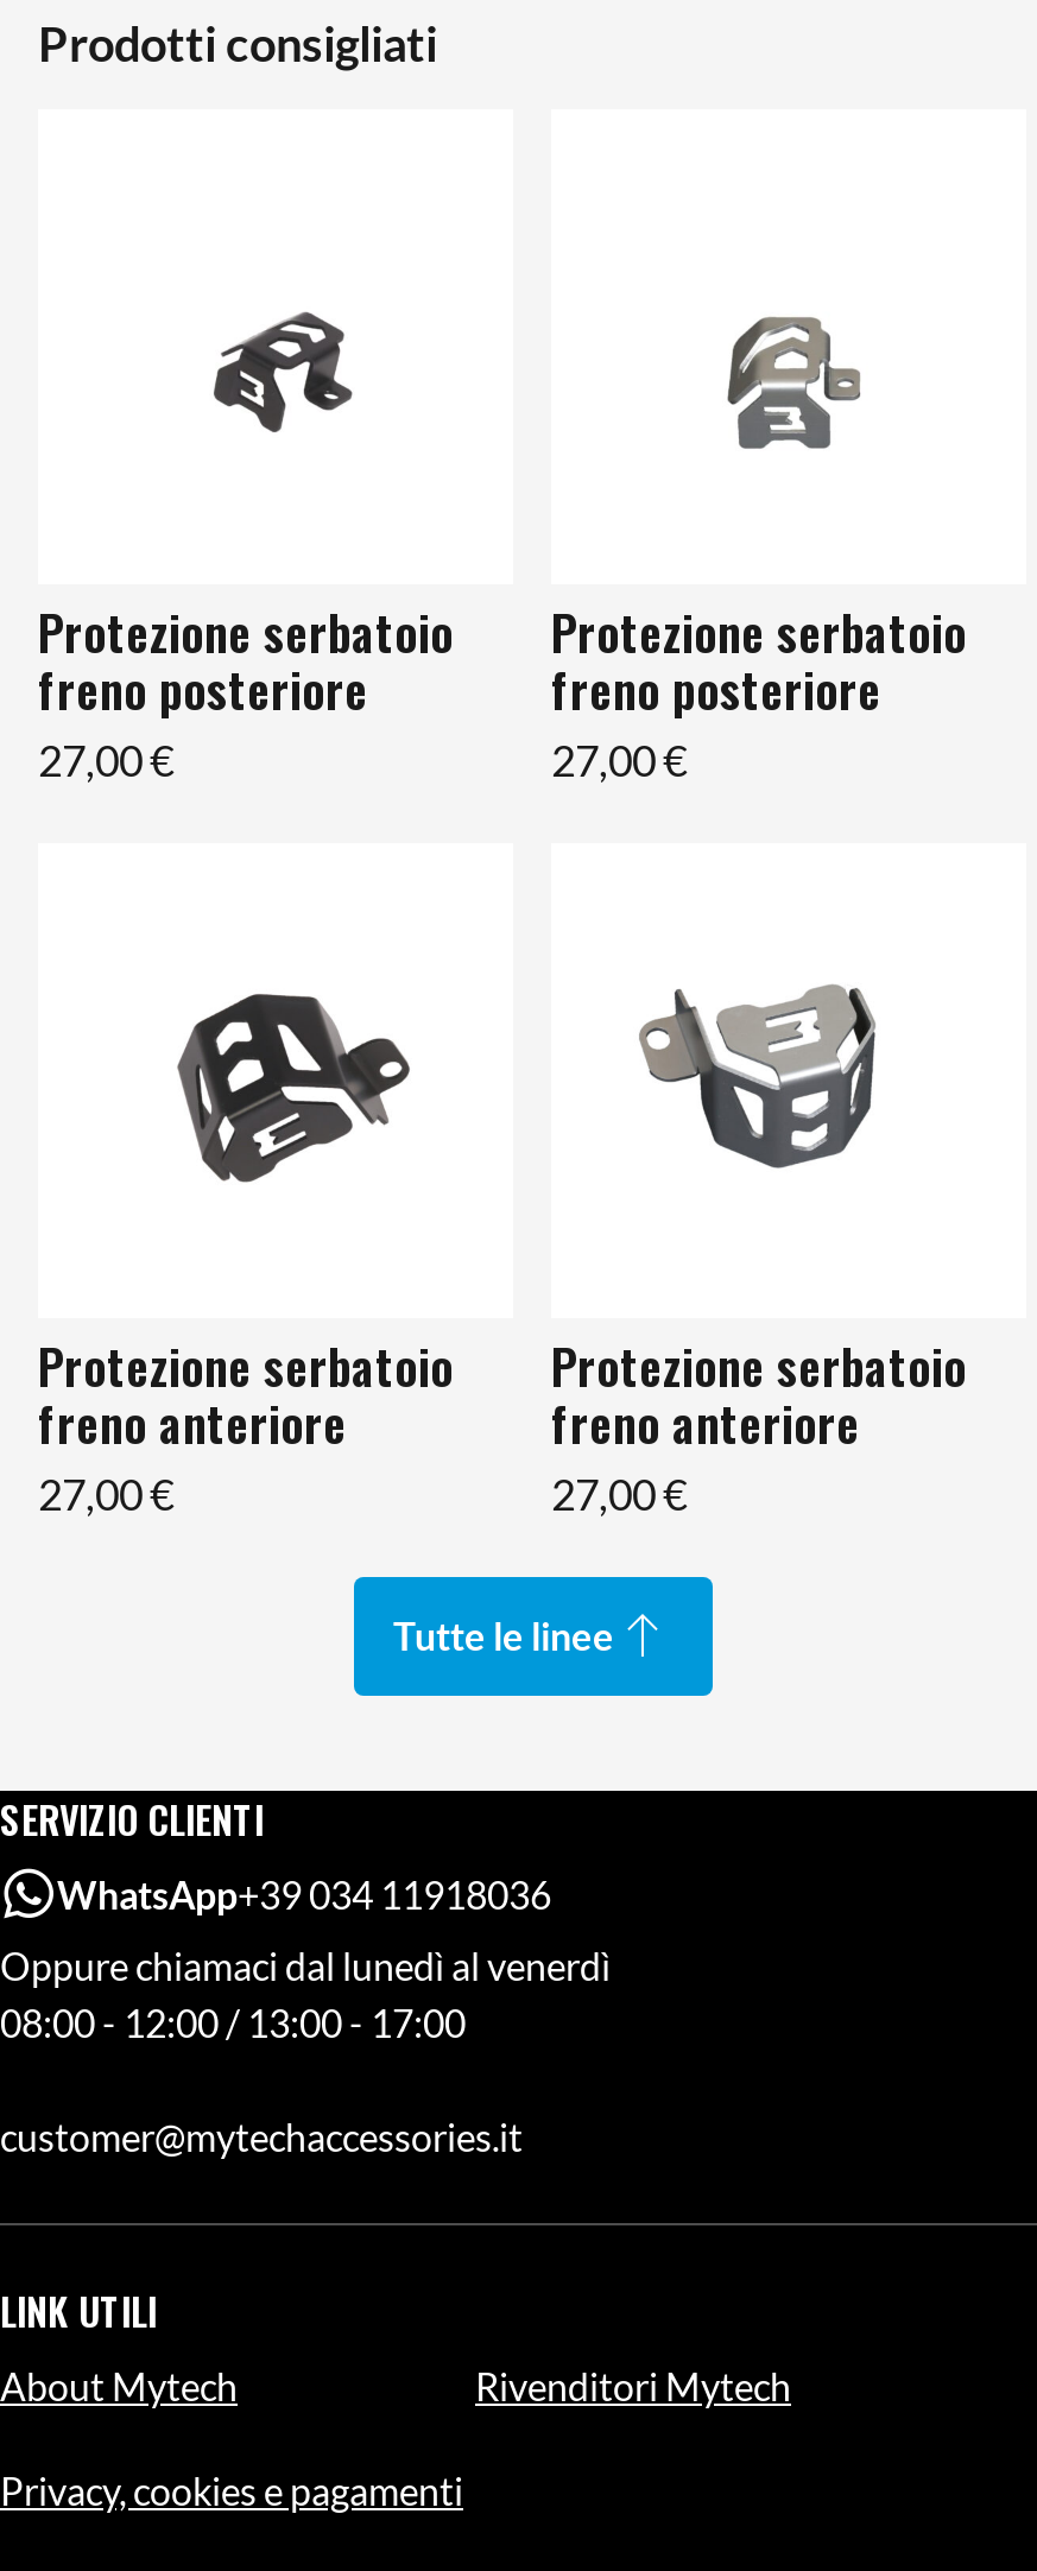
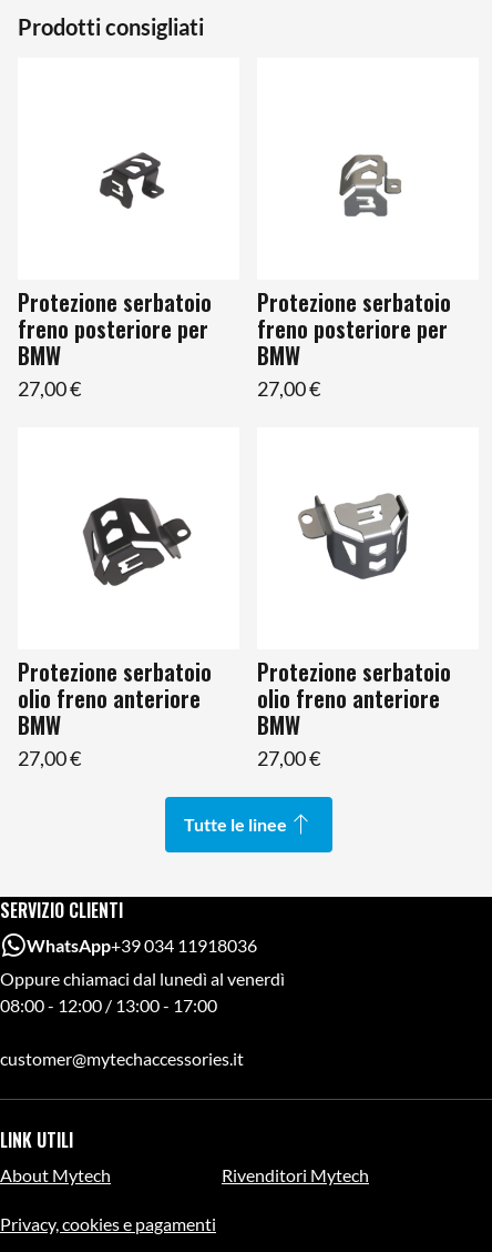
- freno posteriore
+ freno posteriore per
+ BMW

- freno posteriore
+ freno posteriore per
+ BMW

- freno anteriore
+ olio freno anteriore
+ BMW

- freno anteriore
+ olio freno anteriore
+ BMW
